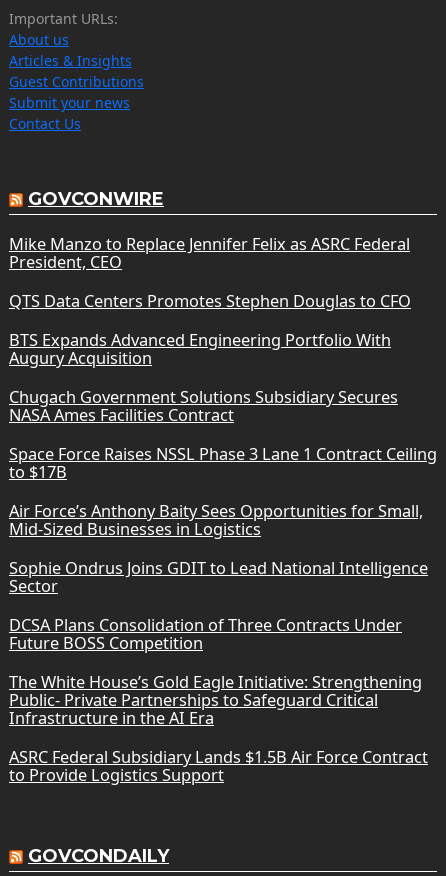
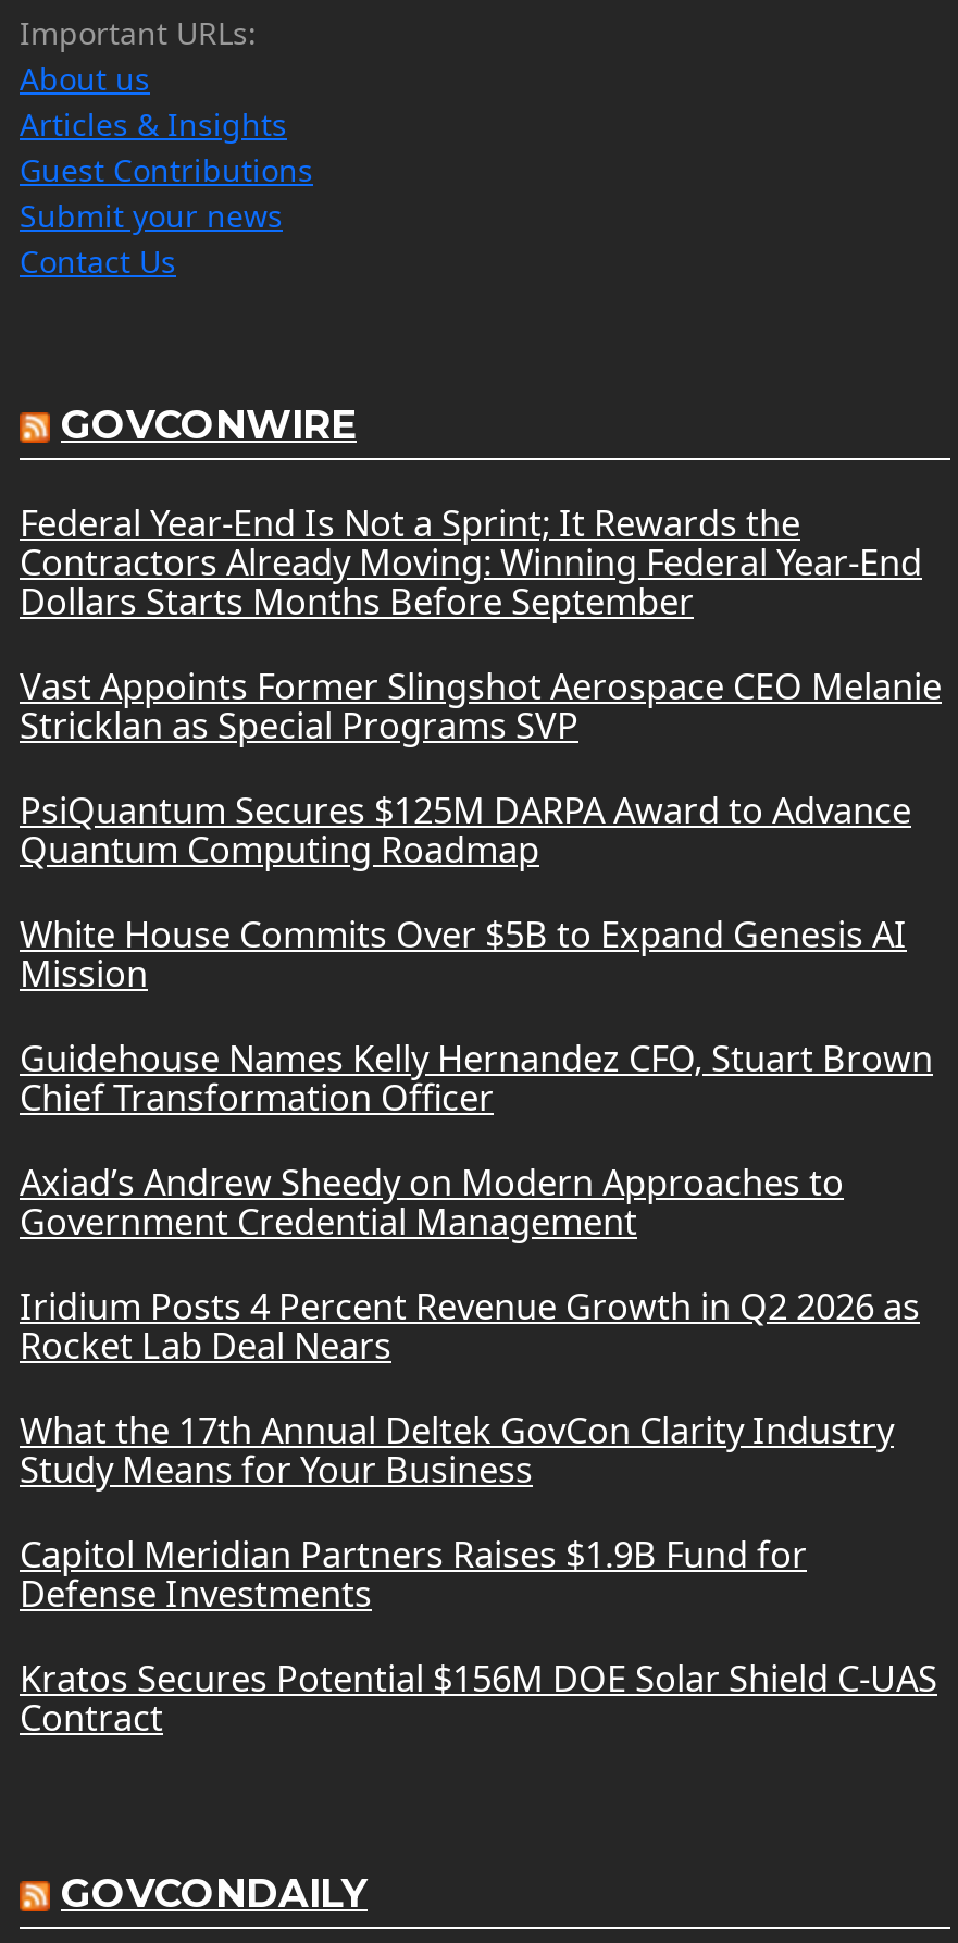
- Mike Manzo to Replace Jennifer Felix as ASRC Federal
- President, CEO
+ Federal Year-End Is Not a Sprint; It Rewards the
+ Contractors Already Moving: Winning Federal Year-End
+ Dollars Starts Months Before September

- QTS Data Centers Promotes Stephen Douglas to CFO
+ Vast Appoints Former Slingshot Aerospace CEO Melanie
+ Stricklan as Special Programs SVP

- BTS Expands Advanced Engineering Portfolio With
- Augury Acquisition
+ PsiQuantum Secures $125M DARPA Award to Advance
+ Quantum Computing Roadmap

- Chugach Government Solutions Subsidiary Secures
- NASA Ames Facilities Contract
+ White House Commits Over $5B to Expand Genesis AI
+ Mission

- Space Force Raises NSSL Phase 3 Lane 1 Contract Ceiling
- to $17B
+ Guidehouse Names Kelly Hernandez CFO, Stuart Brown
+ Chief Transformation Officer

- Air Force’s Anthony Baity Sees Opportunities for Small,
- Mid-Sized Businesses in Logistics
+ Axiad’s Andrew Sheedy on Modern Approaches to
+ Government Credential Management

- Sophie Ondrus Joins GDIT to Lead National Intelligence
- Sector
+ Iridium Posts 4 Percent Revenue Growth in Q2 2026 as
+ Rocket Lab Deal Nears

- DCSA Plans Consolidation of Three Contracts Under
- Future BOSS Competition
+ What the 17th Annual Deltek GovCon Clarity Industry
+ Study Means for Your Business

- The White House’s Gold Eagle Initiative: Strengthening
- Public- Private Partnerships to Safeguard Critical
- Infrastructure in the AI Era
+ Capitol Meridian Partners Raises $1.9B Fund for
+ Defense Investments

- ASRC Federal Subsidiary Lands $1.5B Air Force Contract
- to Provide Logistics Support
+ Kratos Secures Potential $156M DOE Solar Shield C-UAS
+ Contract
